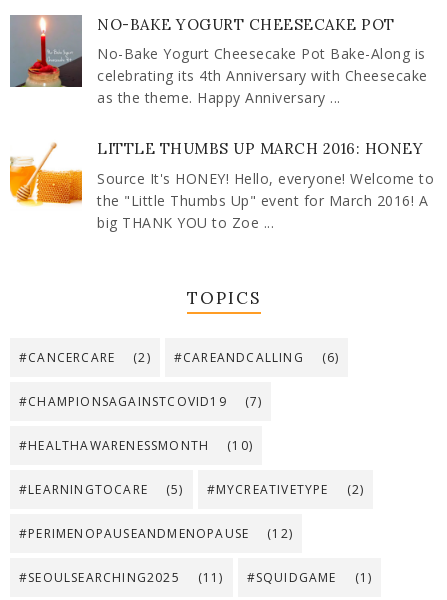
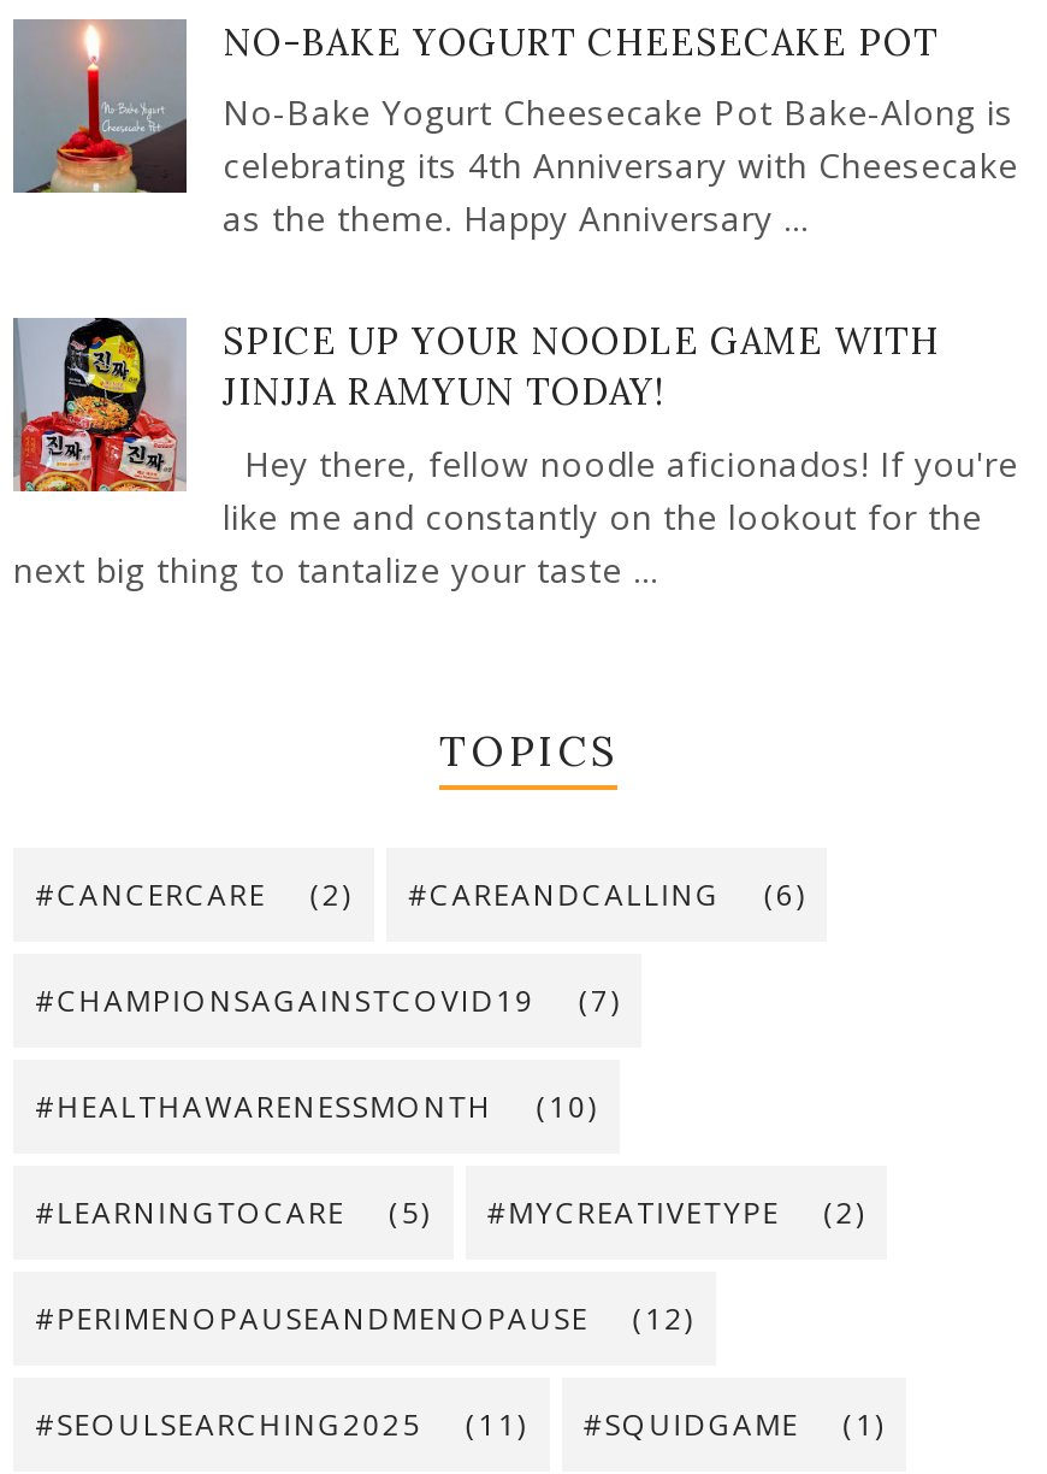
- [image]
- LITTLE THUMBS UP MARCH 2016: HONEY
+ [image]
+ SPICE UP YOUR NOODLE GAME WITH
+ JINJJA RAMYUN TODAY!

- Source It's HONEY! Hello, everyone! Welcome to
- the "Little Thumbs Up" event for March 2016! A
- big THANK YOU to Zoe ...
+ Hey there, fellow noodle aficionados! If you're
+ like me and constantly on the lookout for the
+ next big thing to tantalize your taste ...
